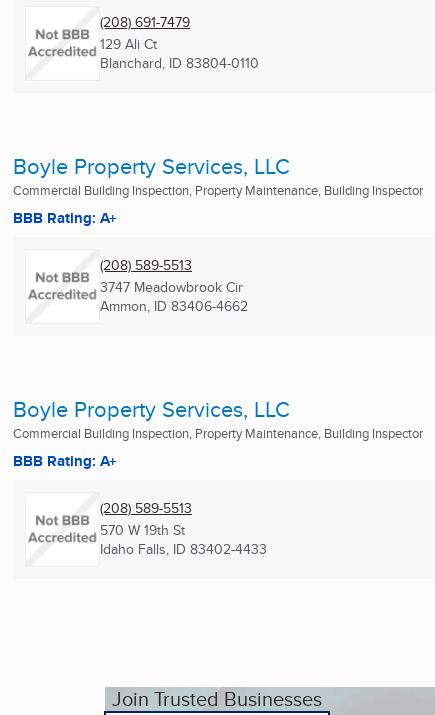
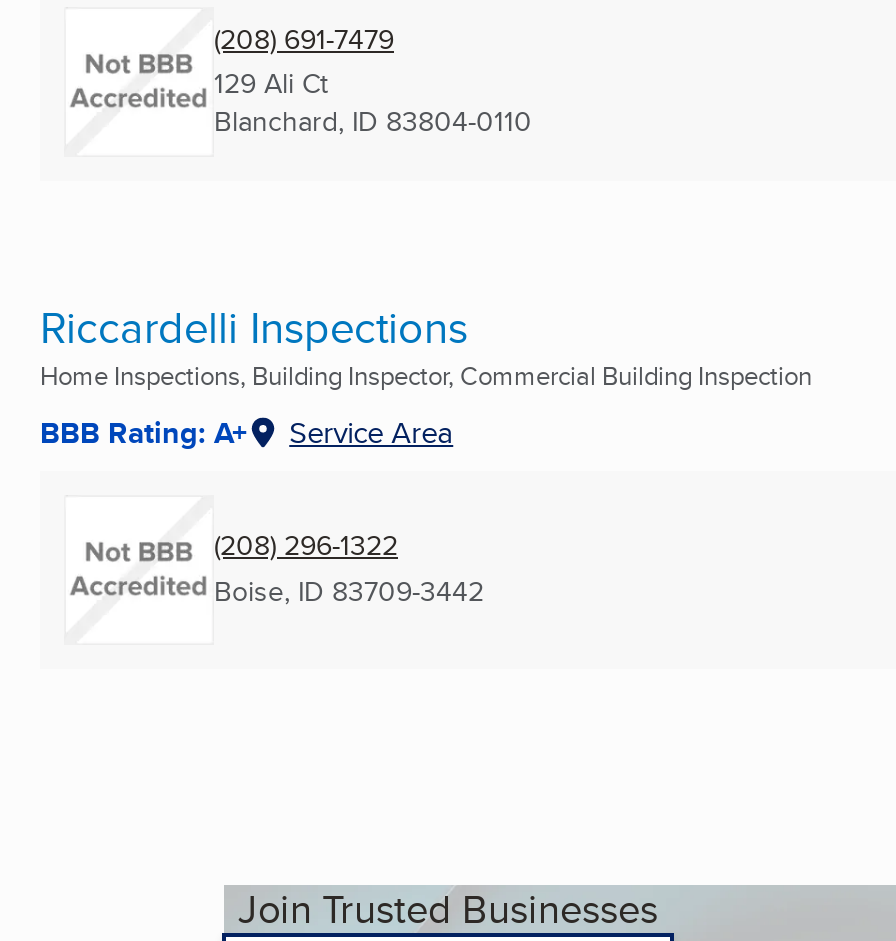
- Boyle Property Services, LLC
- Commercial Building Inspection, Property Maintenance, Building Inspector
+ Riccardelli Inspections
+ Home Inspections, Building Inspector, Commercial Building Inspection

- (208) 589-5513
- 3747 Meadowbrook Cir
- Ammon, ID 83406-4662
- Boyle Property Services, LLC
- Commercial Building Inspection, Property Maintenance, Building Inspector
- BBB Rating: A+
- (208) 589-5513
- 570 W 19th St
- Idaho Falls, ID 83402-4433
+ Service Area
+ (208) 296-1322
+ Boise, ID 83709-3442
